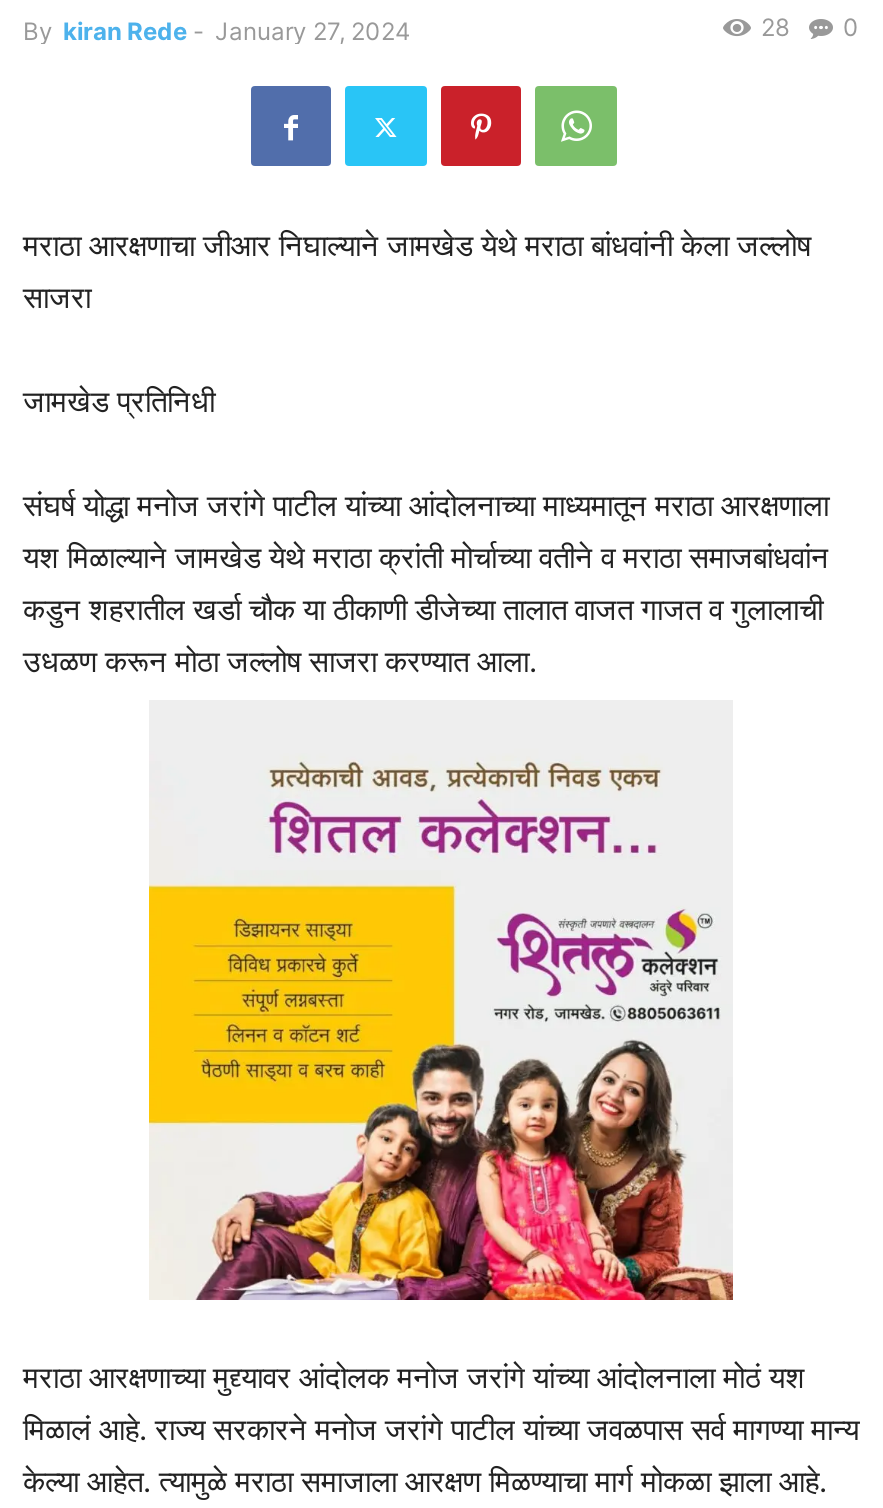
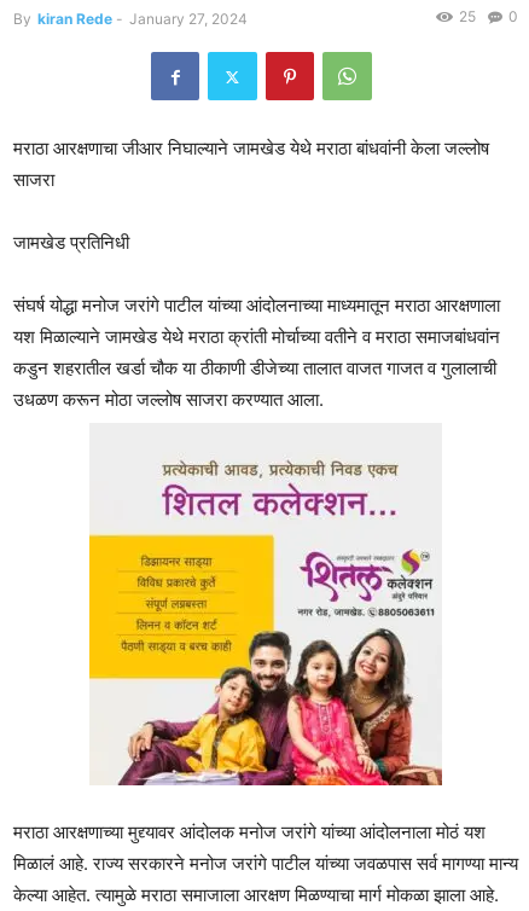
- 28 0
+ 25 0
